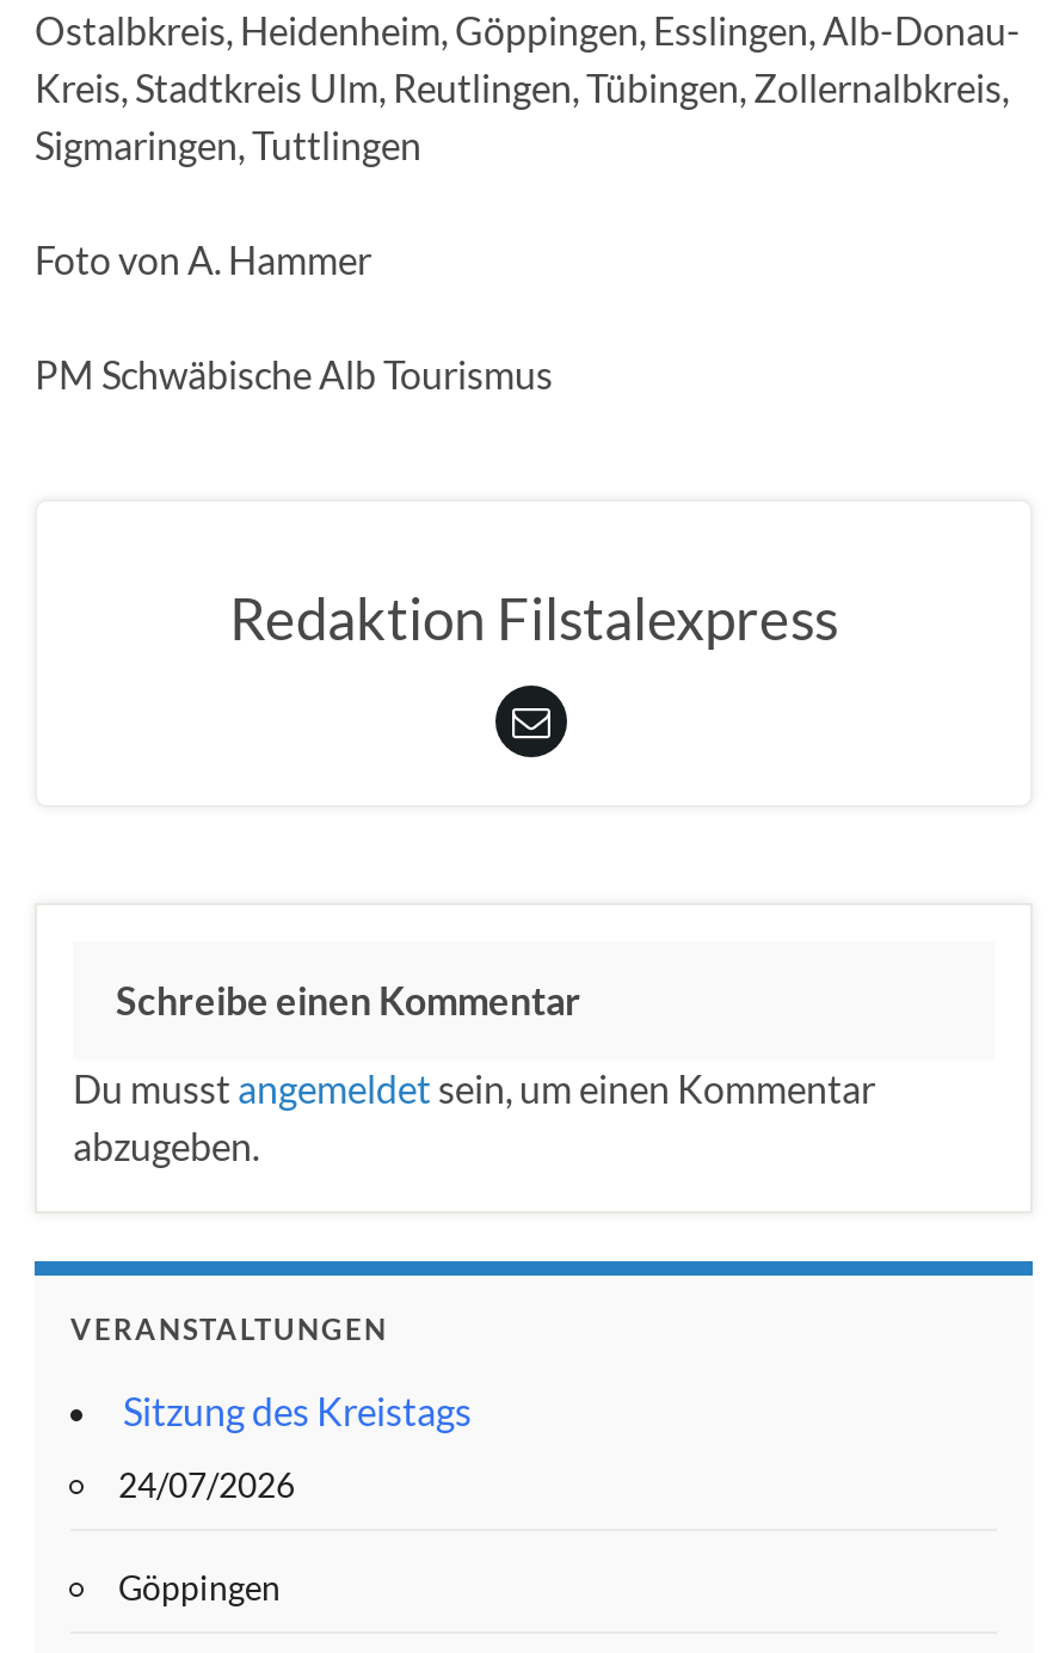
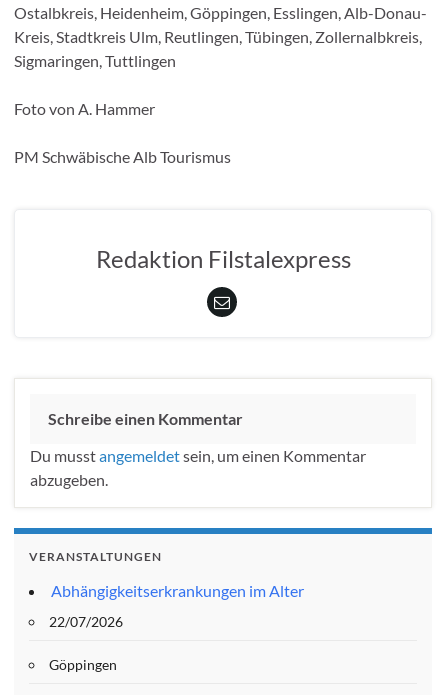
- Sitzung des Kreistags
+ Abhängigkeitserkrankungen im Alter

- 24/07/2026
+ 22/07/2026
